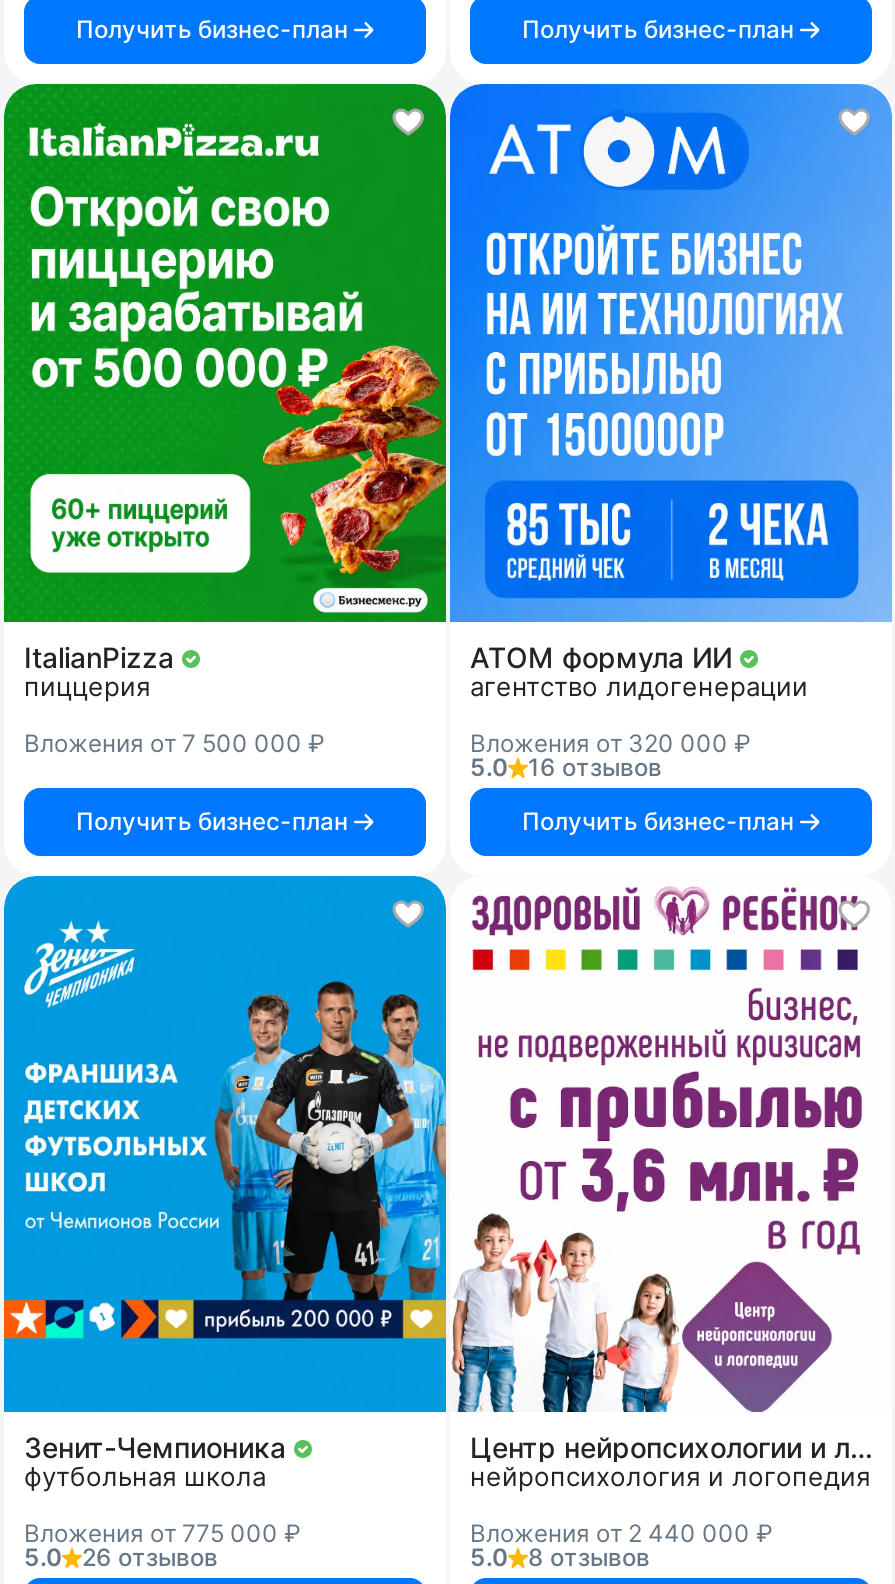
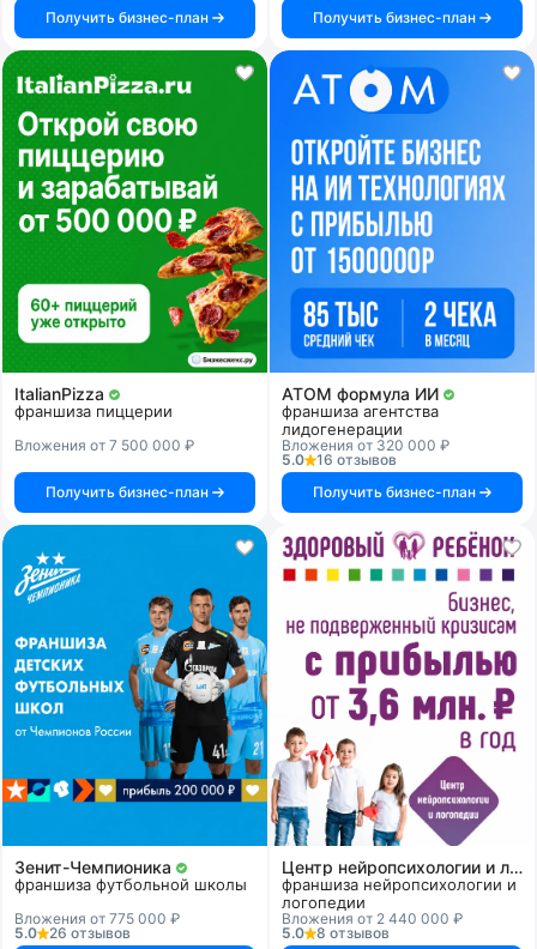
- пиццерия
+ франшиза пиццерии

- агентство лидогенерации
+ франшиза агентства
+ лидогенерации

- футбольная школа
+ франшиза футбольной школы

- нейропсихология и логопедия
+ франшиза нейропсихологии и
+ логопедии
